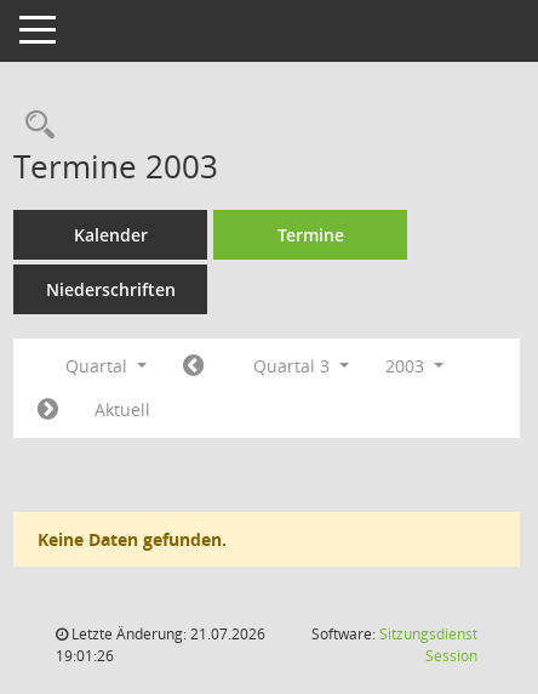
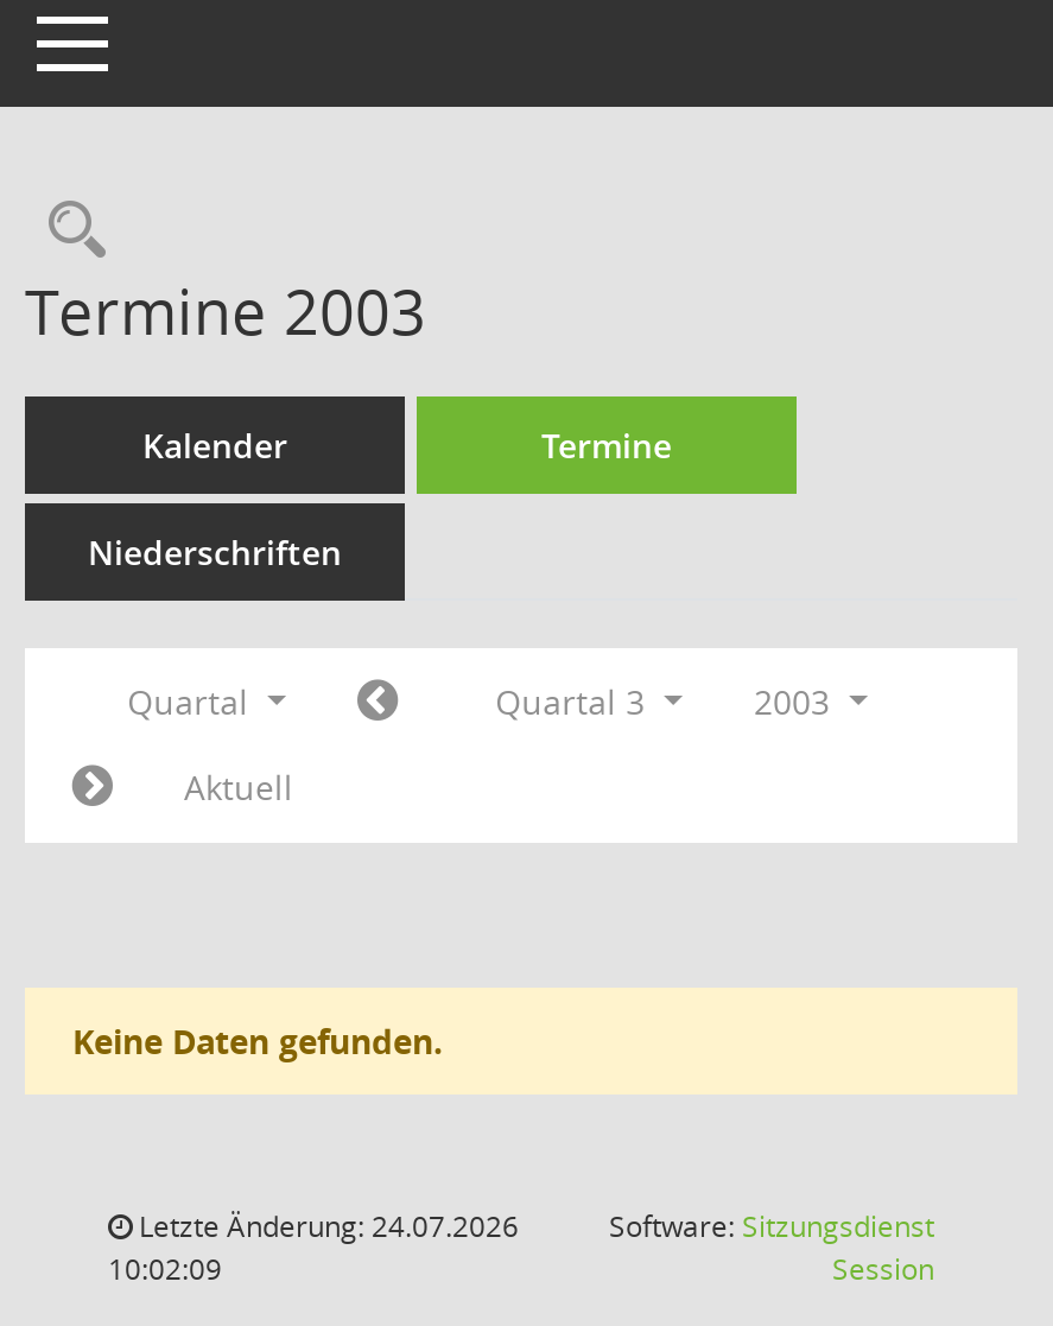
- Letzte Änderung: 21.07.2026
+ Letzte Änderung: 24.07.2026

- 19:01:26
+ 10:02:09
